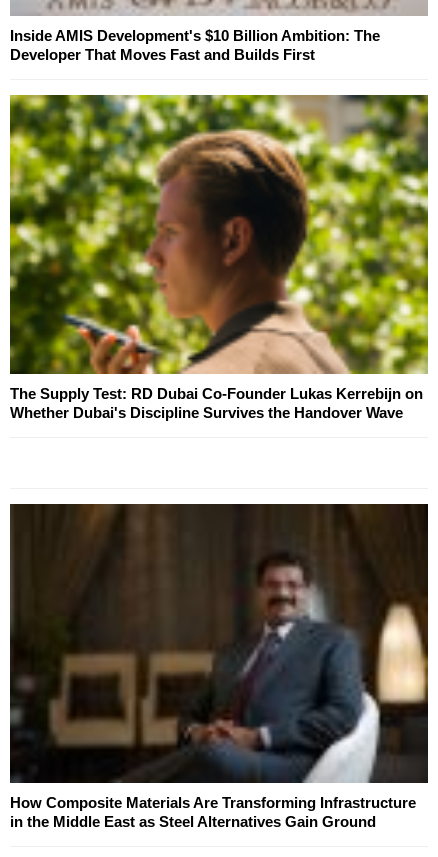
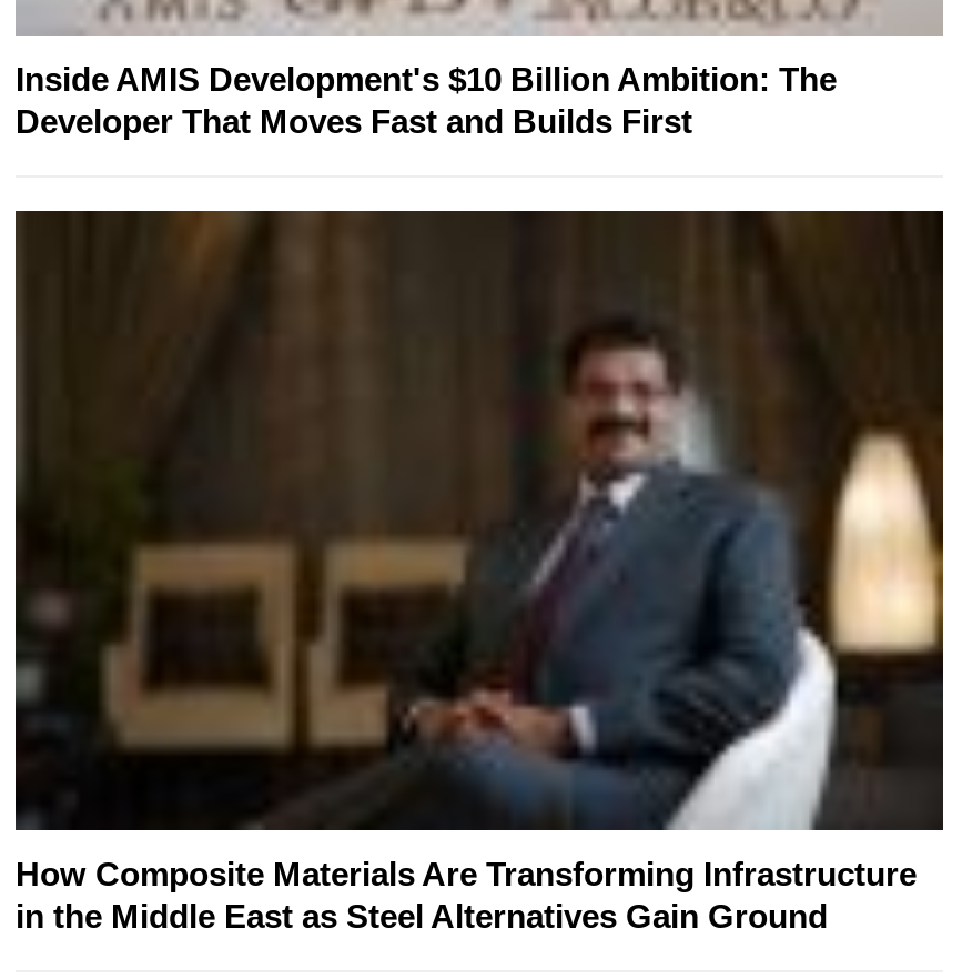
- [image]
- The Supply Test: RD Dubai Co-Founder Lukas Kerrebijn on
- Whether Dubai's Discipline Survives the Handover Wave
